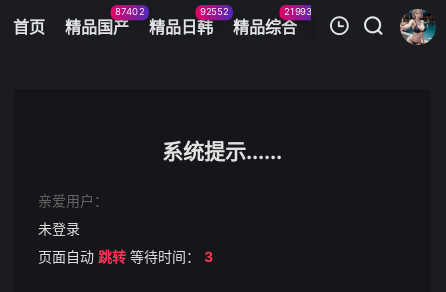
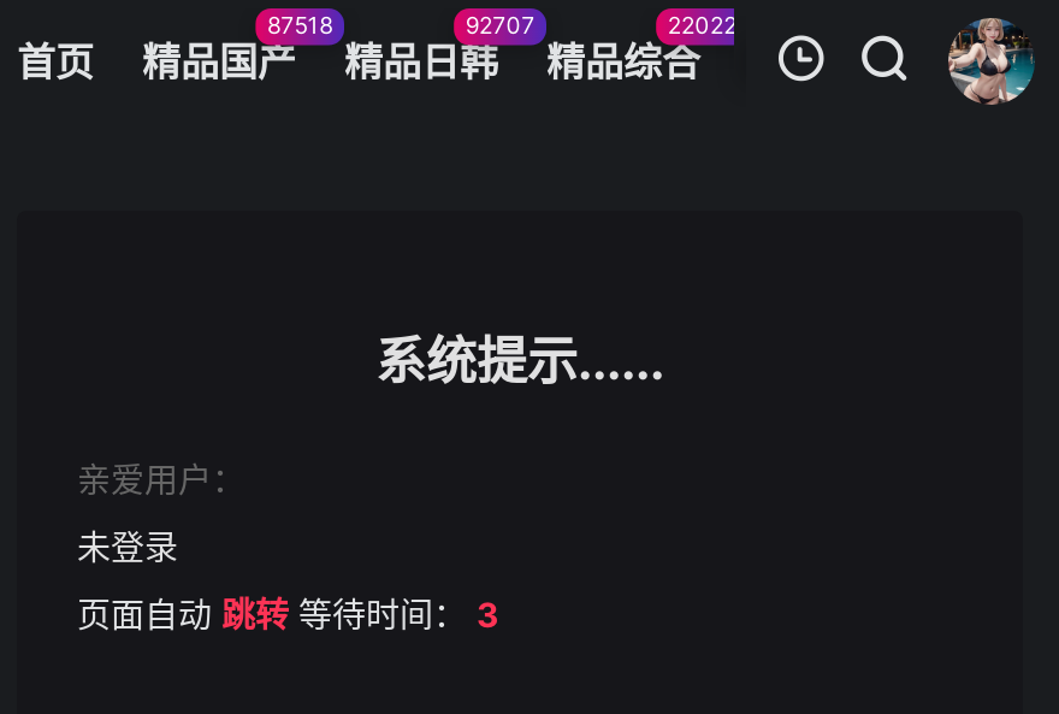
- 87402
+ 87518

- 92552
+ 92707

- 21993
+ 22022
